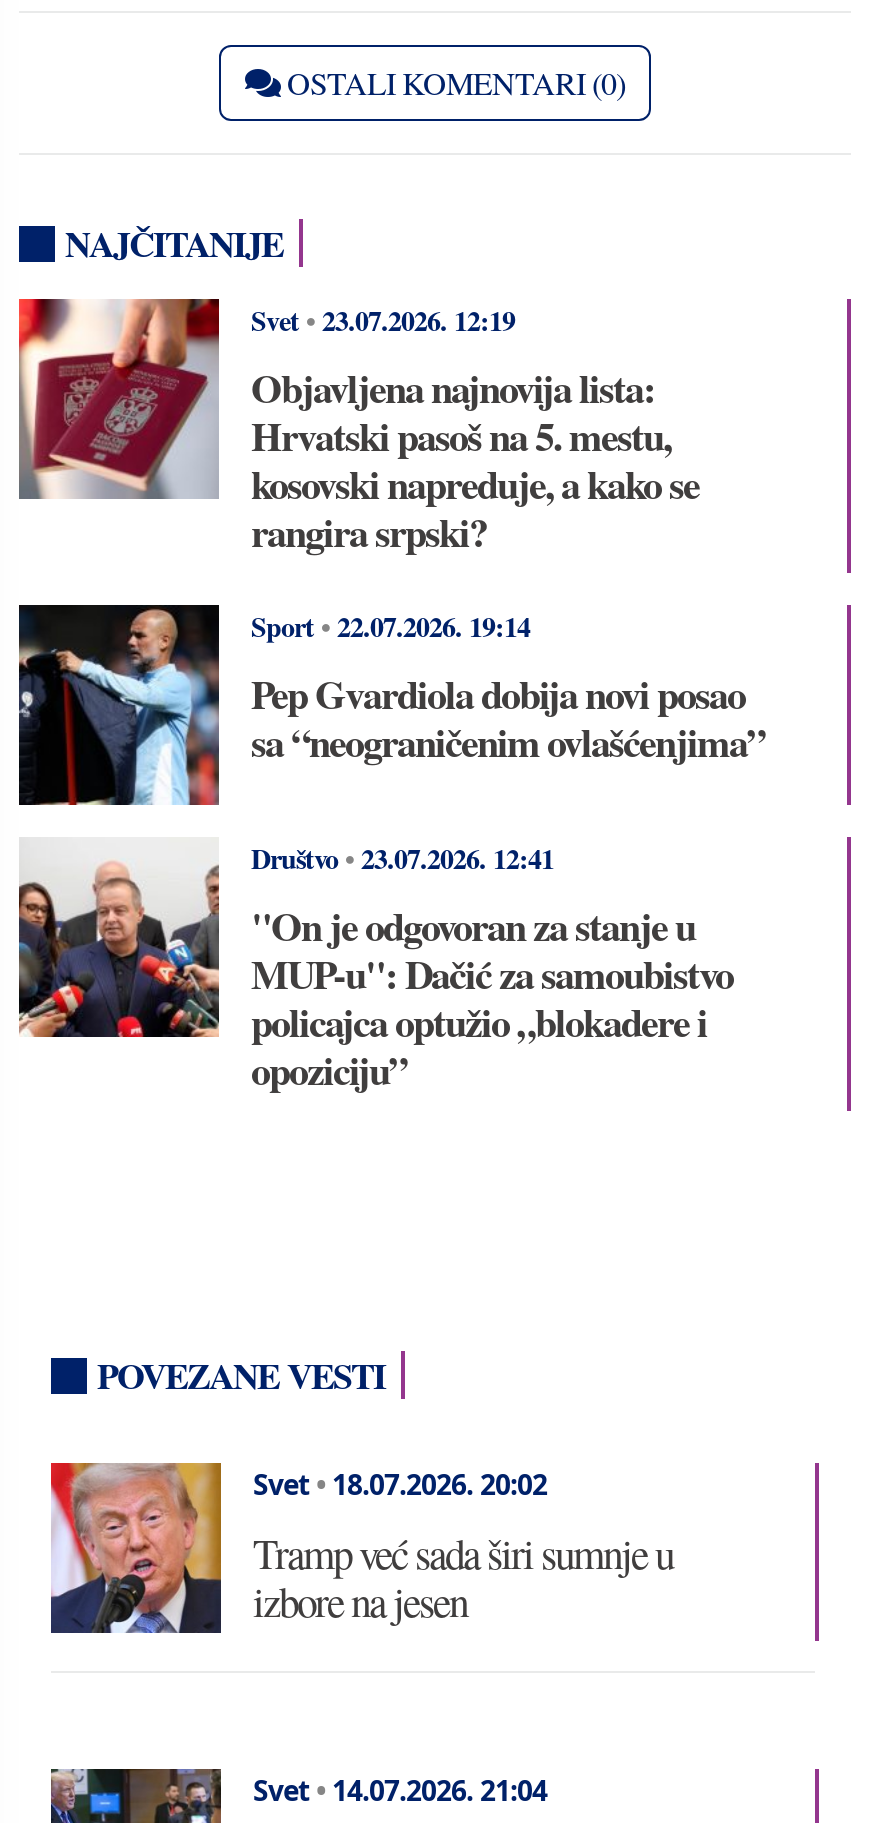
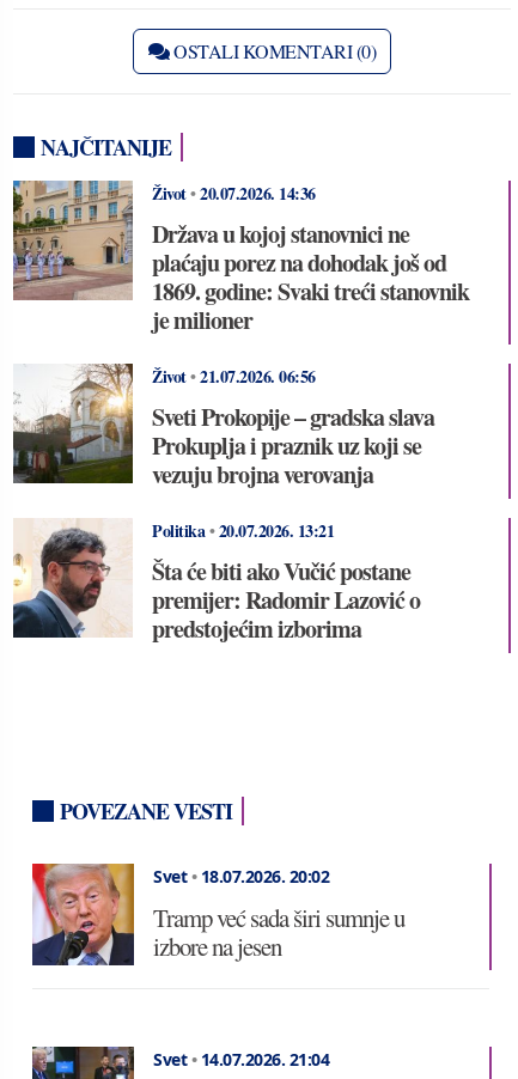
- [image]
- Svet •23.07.2026. 12:19
- Objavljena najnovija lista:
- Hrvatski pasoš na 5. mestu,
- kosovski napreduje, a kako se
- rangira srpski?
+ [image]
+ Život •20.07.2026. 14:36
+ Država u kojoj stanovnici ne
+ plaćaju porez na dohodak još od
+ 1869. godine: Svaki treći stanovnik
+ je milioner

- [image]
- Sport •22.07.2026. 19:14
- Pep Gvardiola dobija novi posao
- sa “neograničenim ovlašćenjima”
+ [image]
+ Život • 21.07.2026. 06:56
+ Sveti Prokopije – gradska slava
+ Prokuplja i praznik uz koji se
+ vezuju brojna verovanja

- [image]
- Društvo •23.07.2026. 12:41
- "On je odgovoran za stanje u
- MUP-u": Dačić za samoubistvo
- policajca optužio „blokadere i
- opoziciju”
+ [image]
+ Politika • 20.07.2026. 13:21
+ Šta će biti ako Vučić postane
+ premijer: Radomir Lazović o
+ predstojećim izborima
